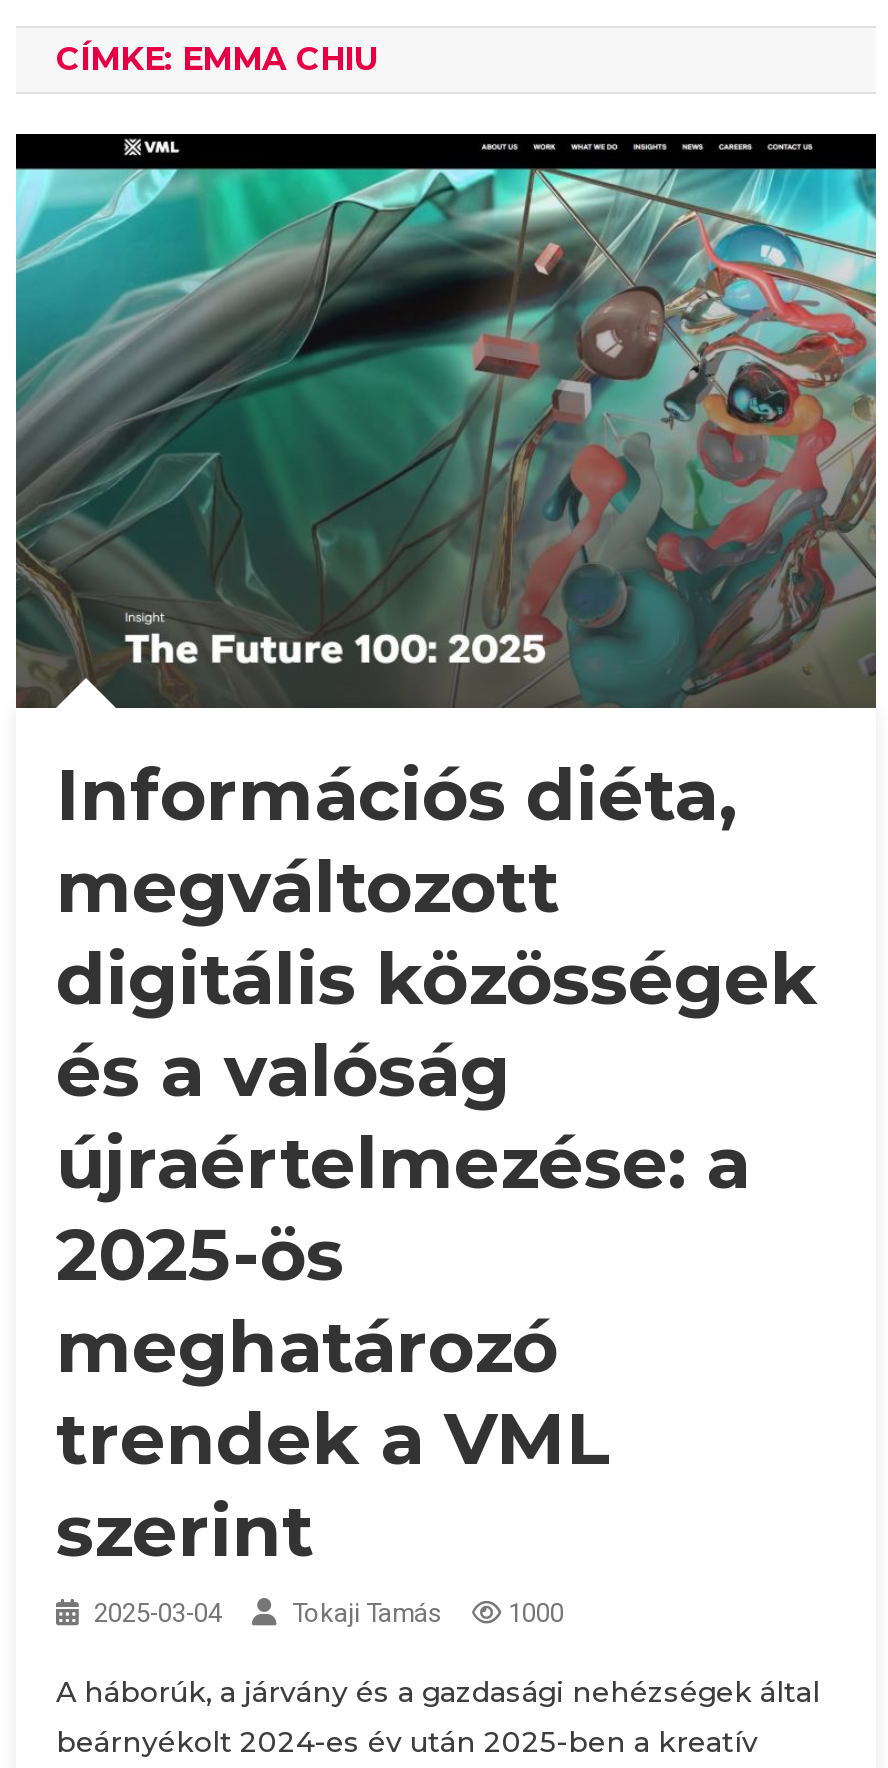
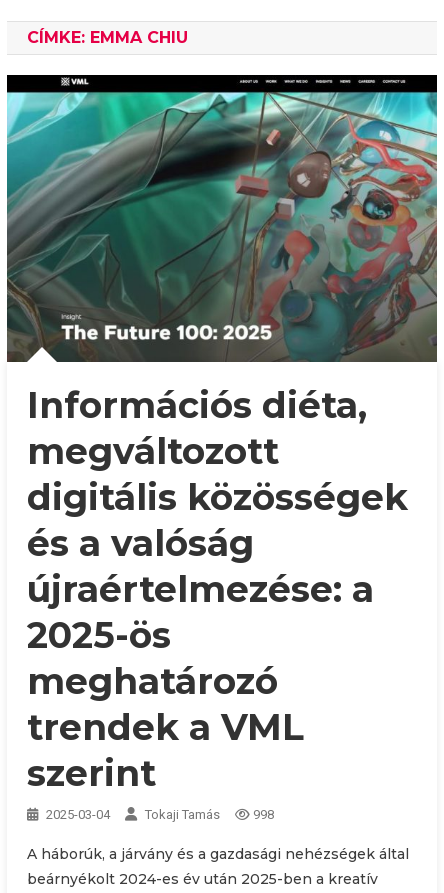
- 1000
+ 998
